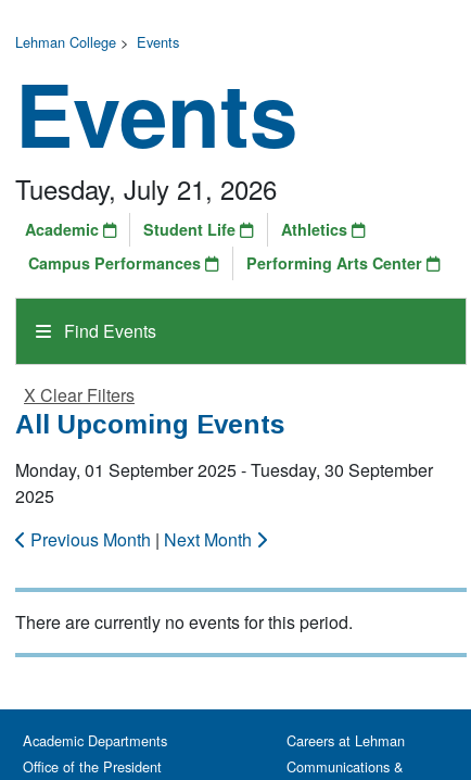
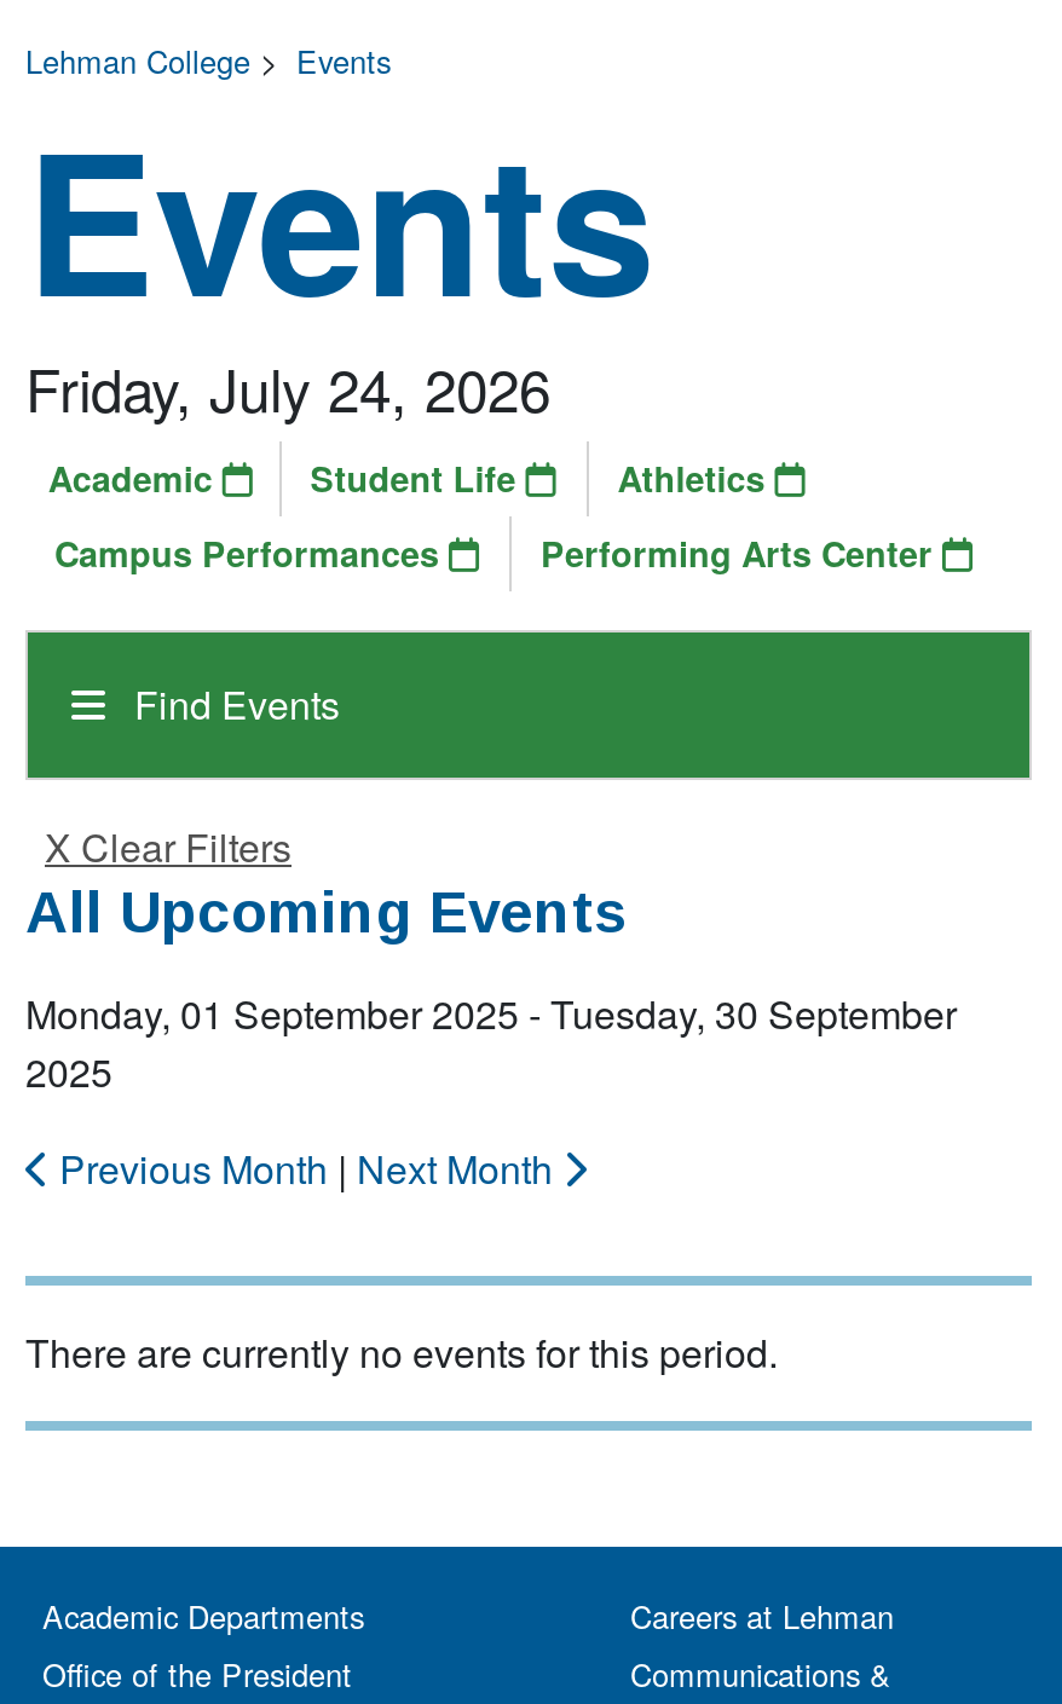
- Tuesday, July 21, 2026
+ Friday, July 24, 2026
